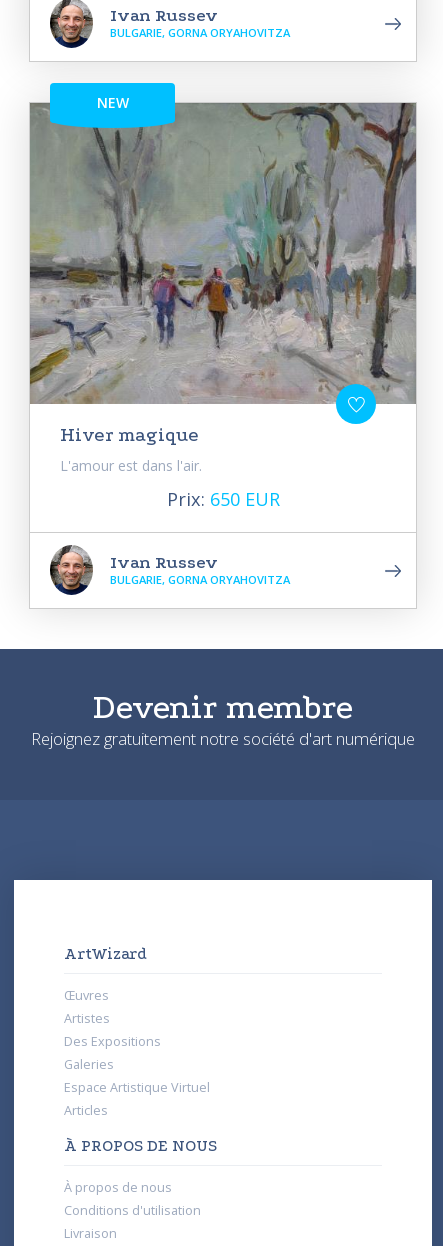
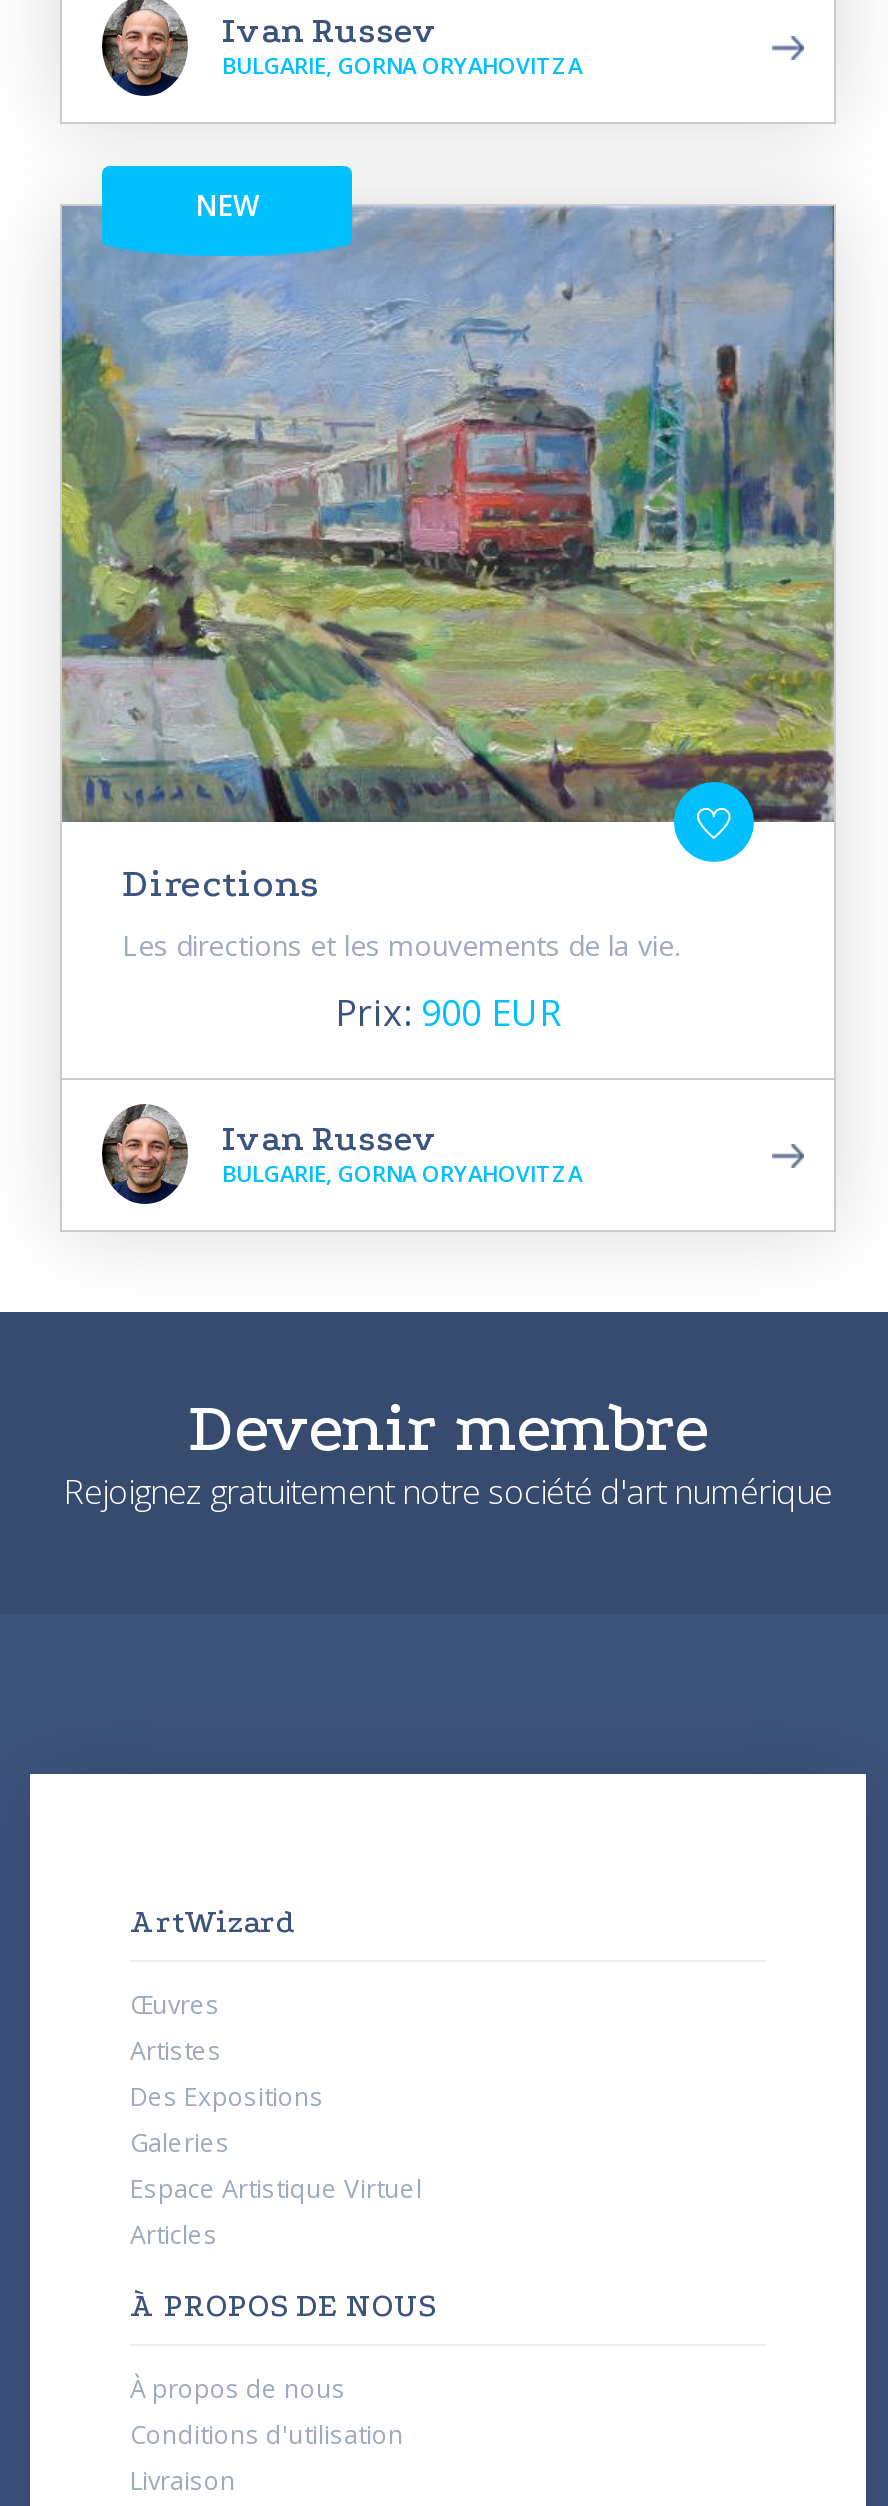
- [image]
- Hiver magique
+ [image]
+ Directions

- L'amour est dans l'air.
+ Les directions et les mouvements de la vie.

- Prix: 650 EUR
+ Prix: 900 EUR
